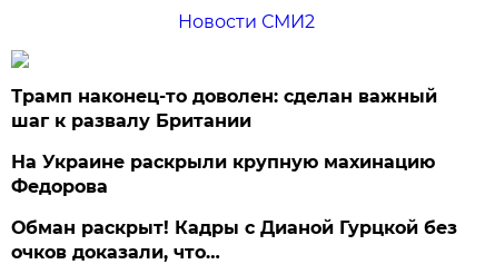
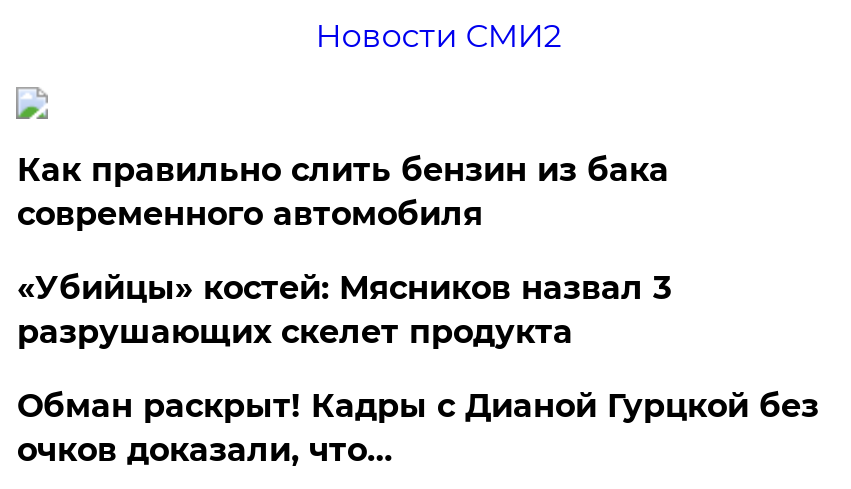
- Трамп наконец-то доволен: сделан важный
- шаг к развалу Британии
+ Как правильно слить бензин из бака
+ современного автомобиля

- На Украине раскрыли крупную махинацию
- Федорова
+ «Убийцы» костей: Мясников назвал 3
+ разрушающих скелет продукта
